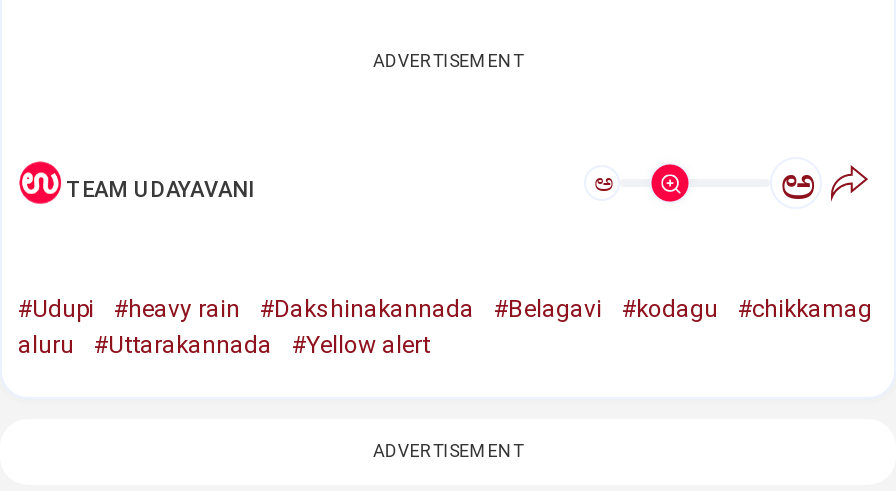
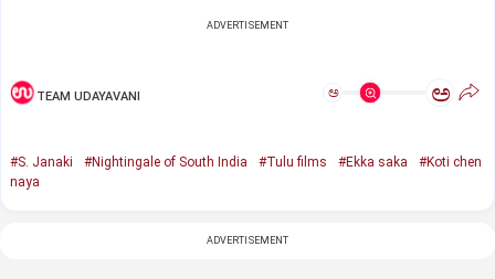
- #Udupi
- #heavy rain
- #Dakshinakannada
- #Belagavi
- #kodagu
- #chikkamag
- aluru
- #Uttarakannada
- #Yellow alert
+ #S. Janaki
+ #Nightingale of South India
+ #Tulu films
+ #Ekka saka
+ #Koti chen
+ naya
